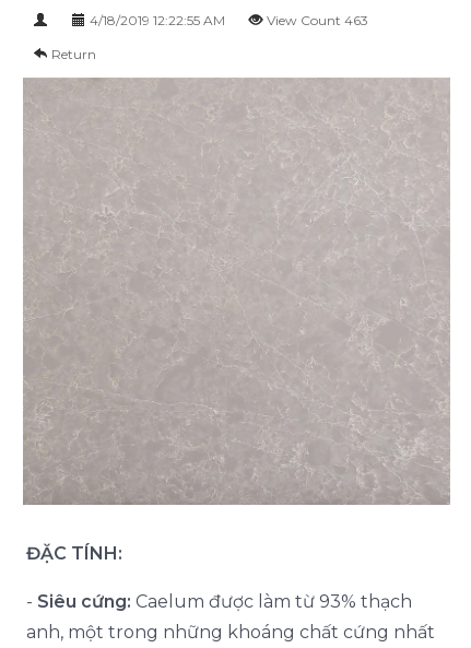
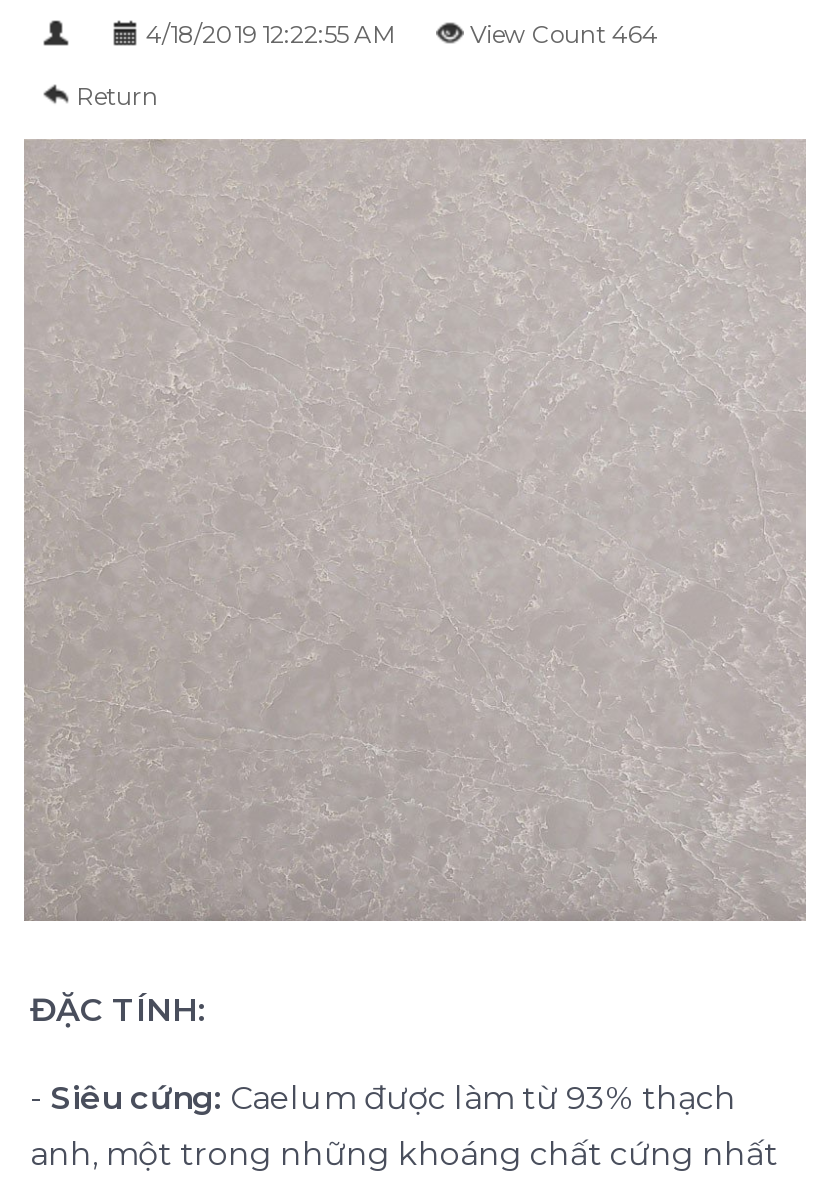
- View Count 463
+ View Count 464
